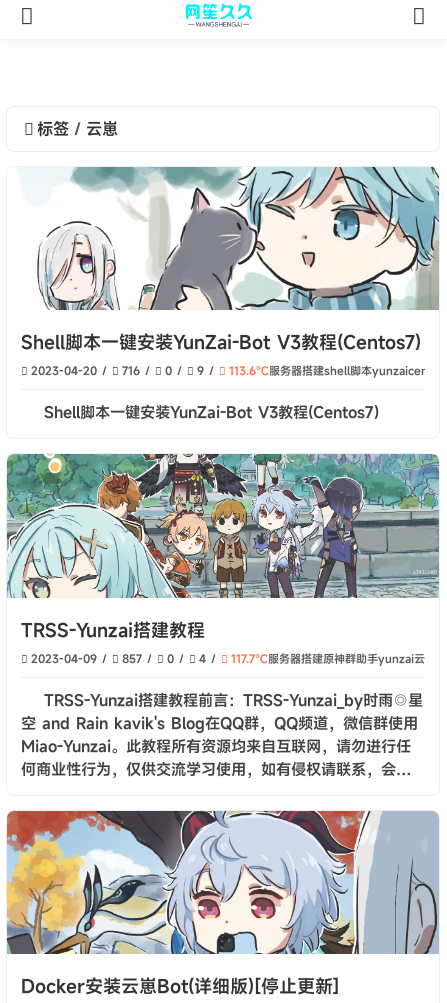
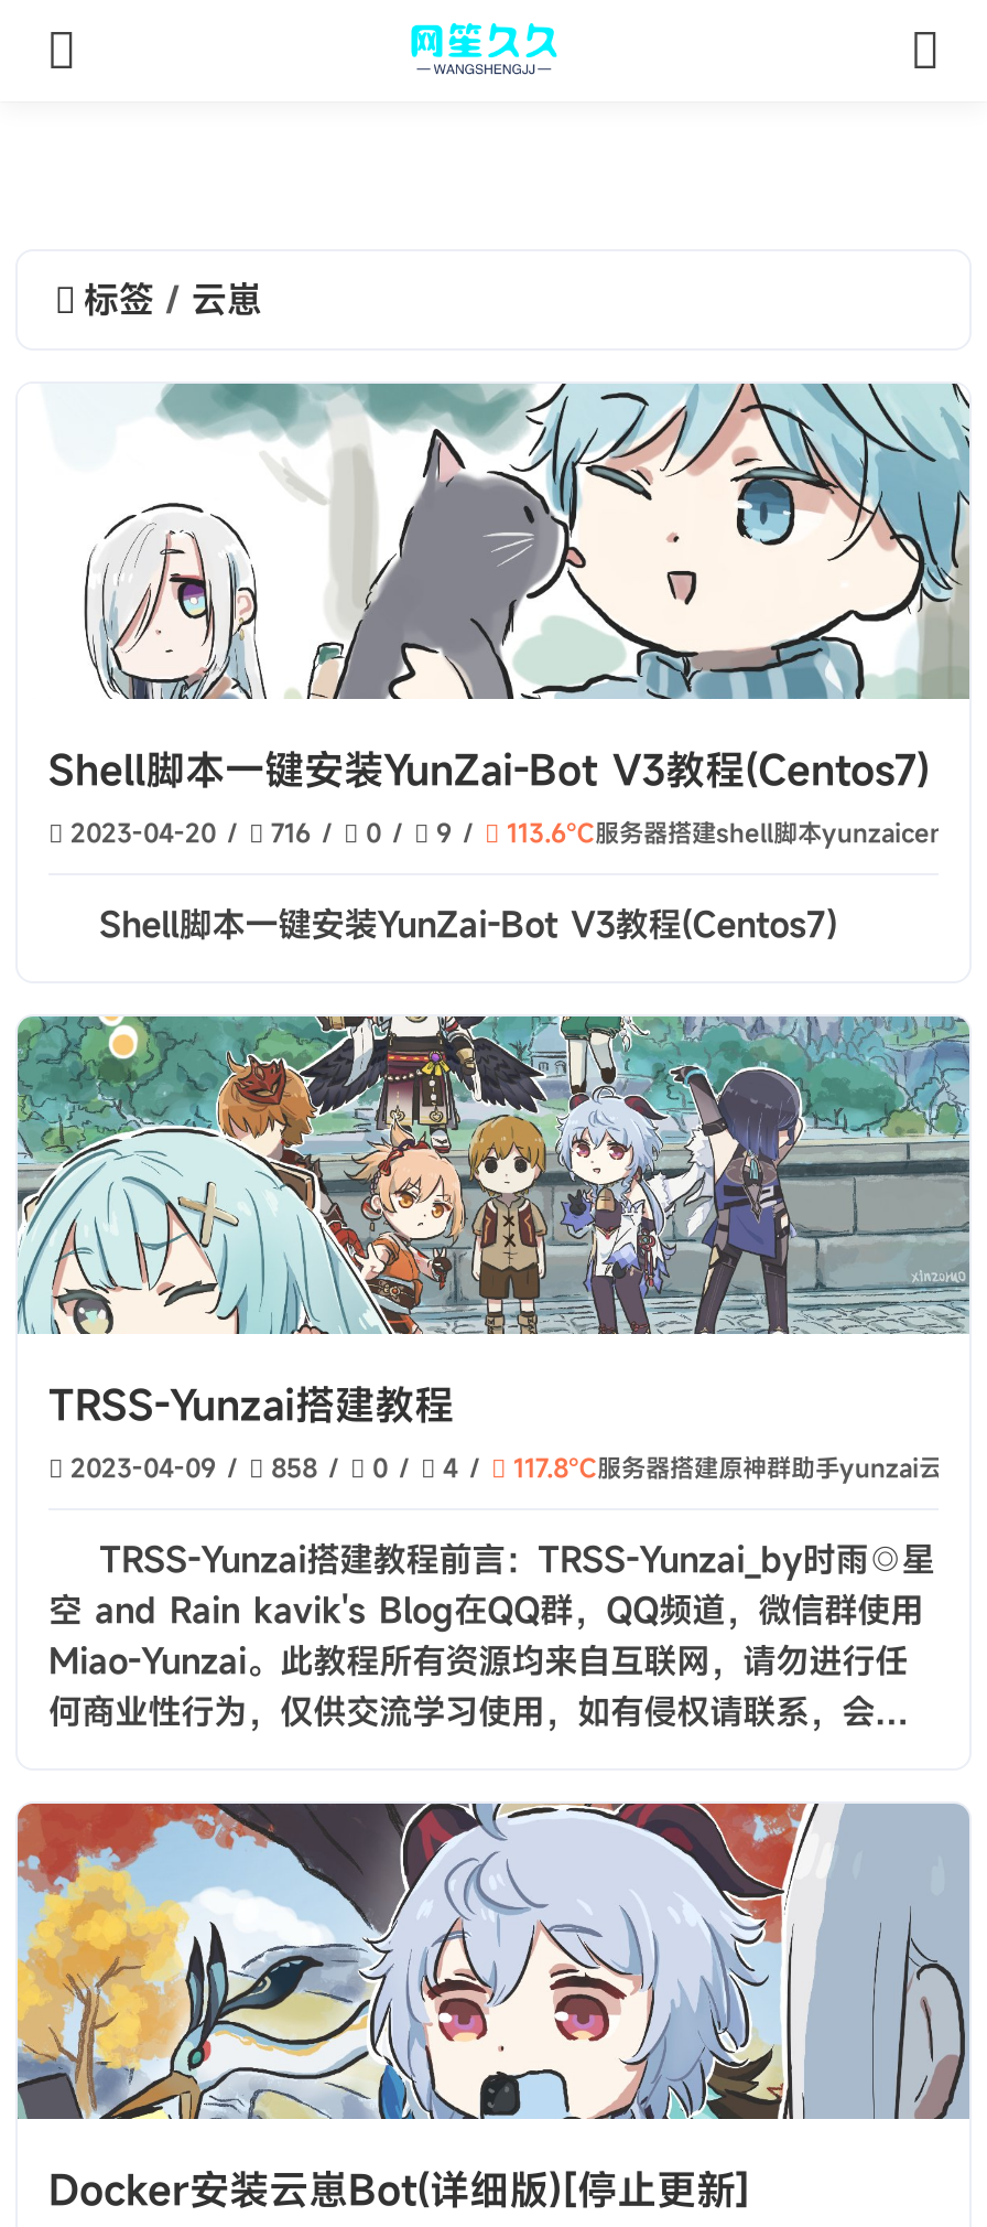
- 857
+ 858

- 117.7℃服务器搭建原神群助手yunzai云崽
+ 117.8℃服务器搭建原神群助手yunzai云崽
